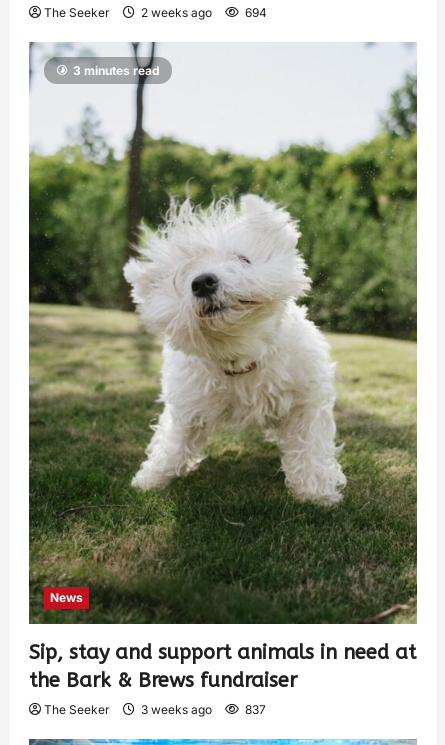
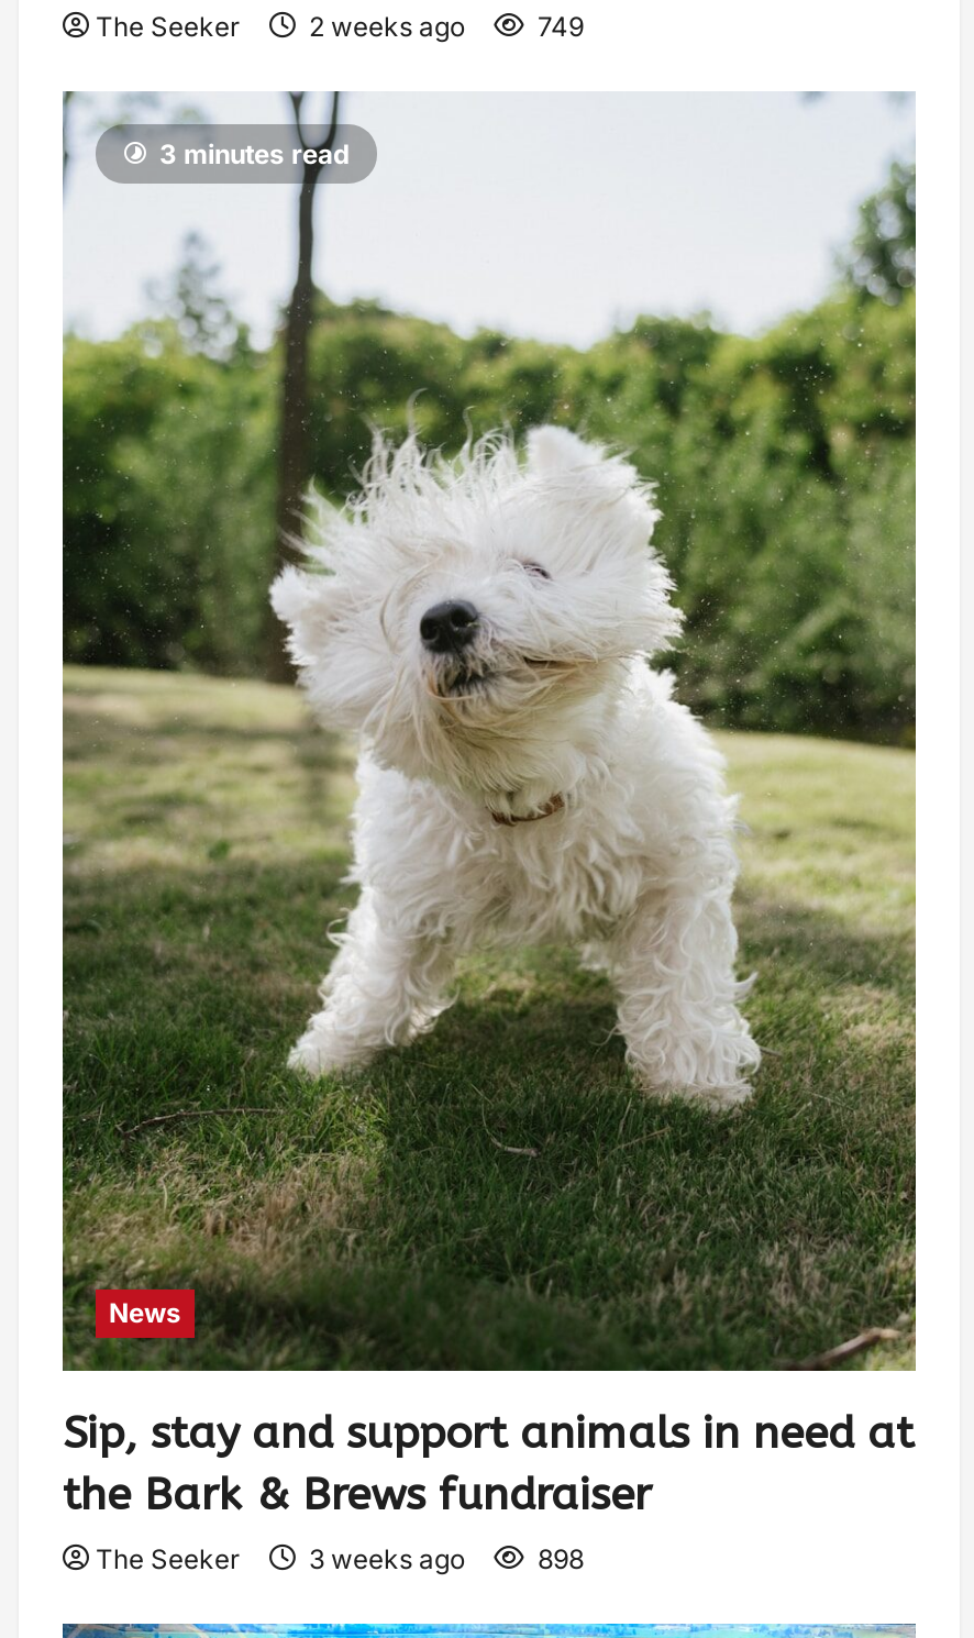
- The Seeker 2 weeks ago 694
+ The Seeker 2 weeks ago 749

- The Seeker 3 weeks ago 837
+ The Seeker 3 weeks ago 898
